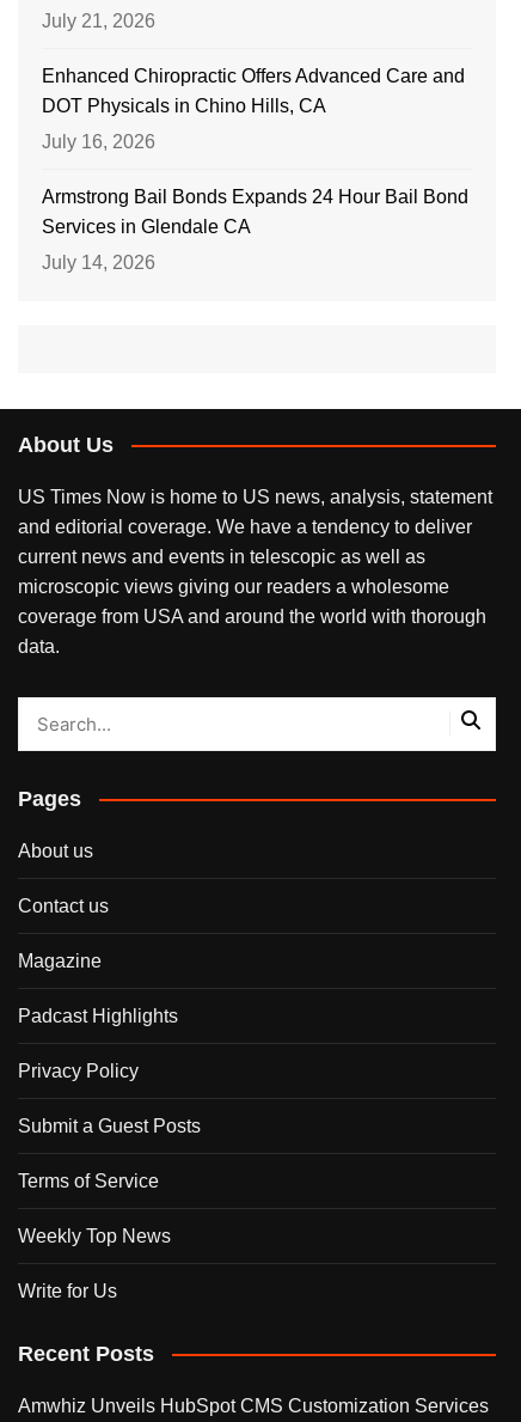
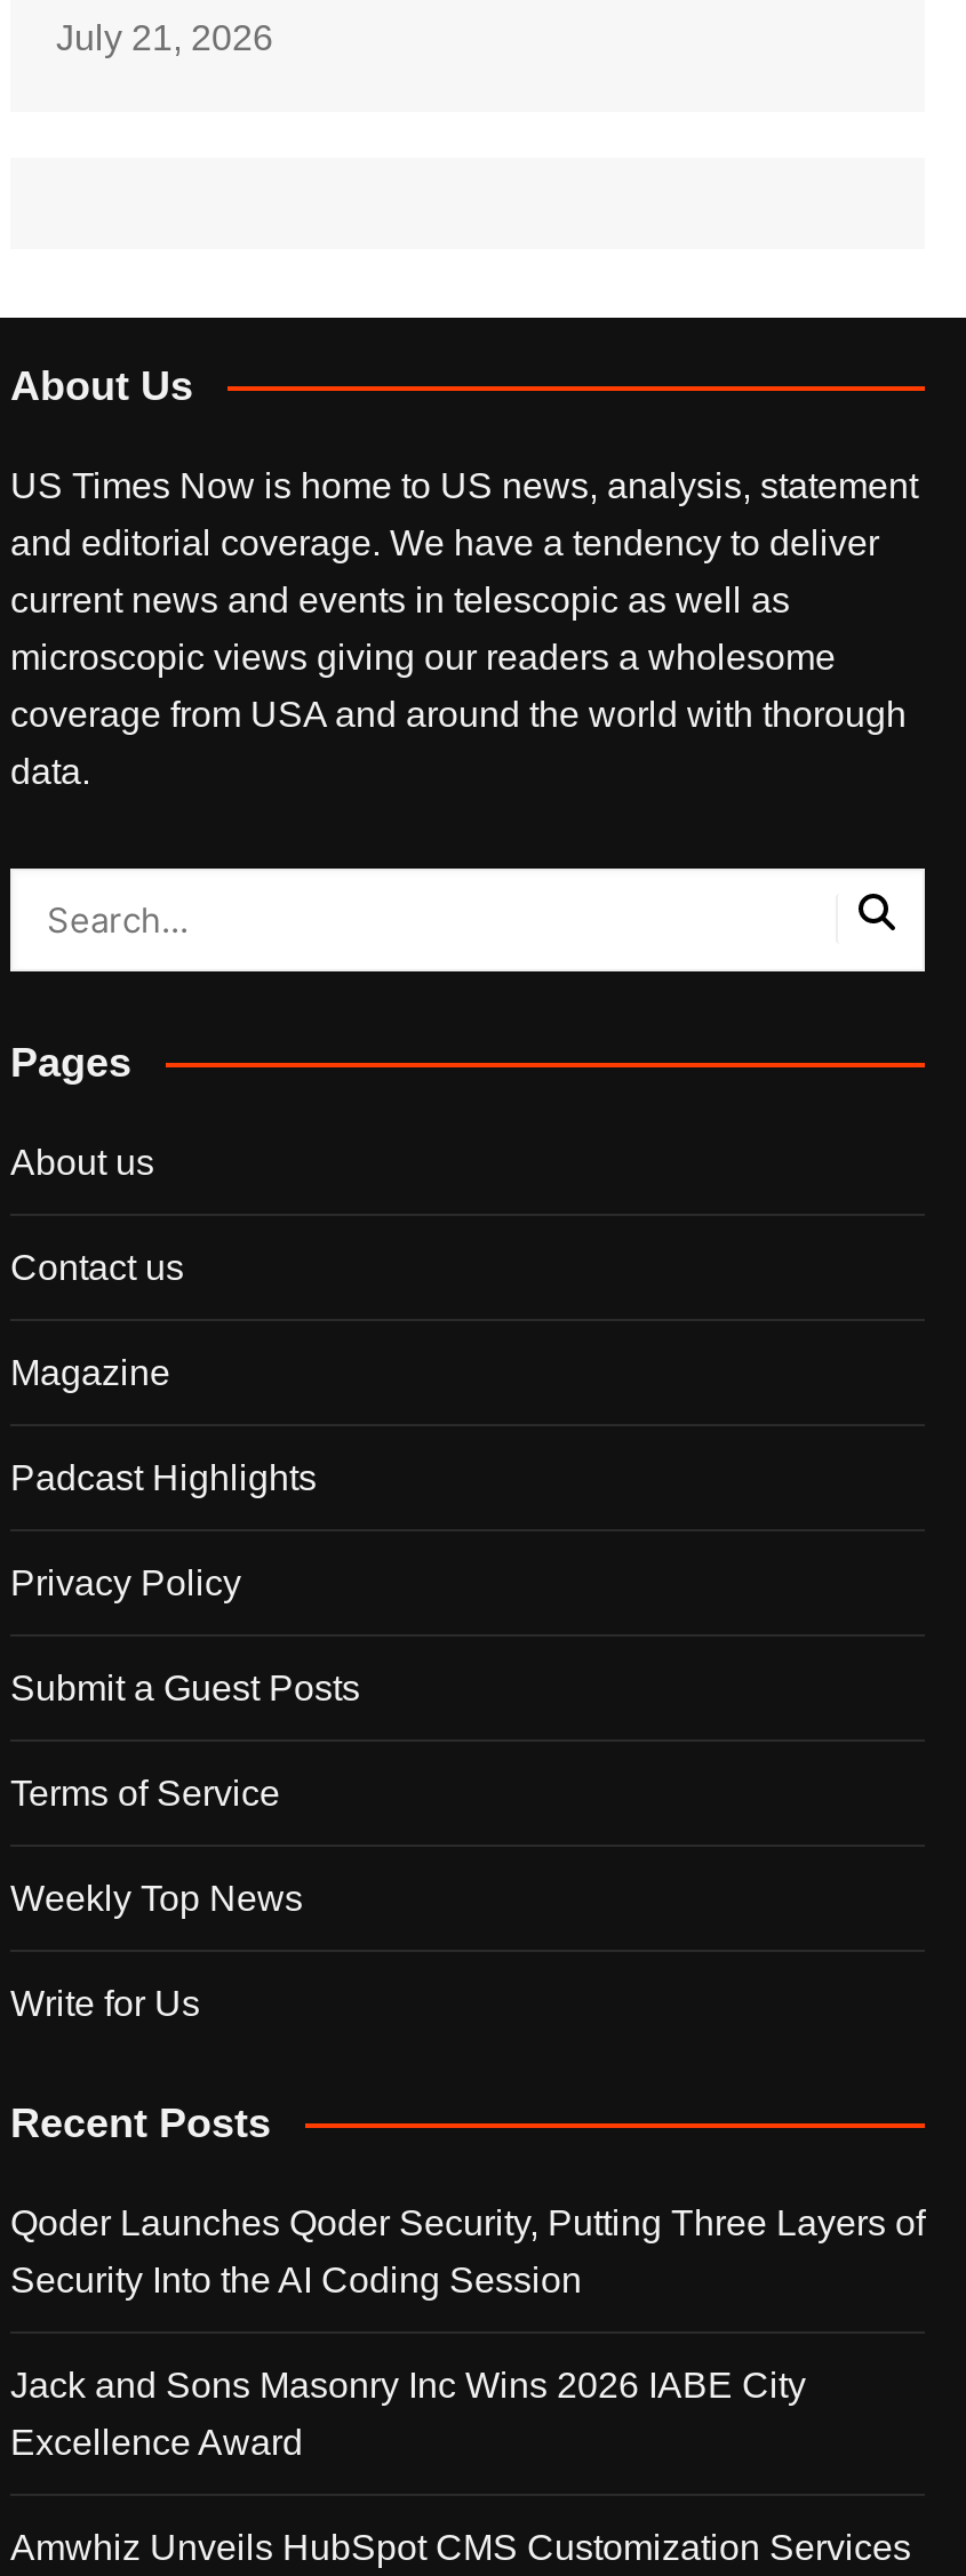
- Enhanced Chiropractic Offers Advanced Care and
- DOT Physicals in Chino Hills, CA
- July 16, 2026
- Armstrong Bail Bonds Expands 24 Hour Bail Bond
- Services in Glendale CA
- July 14, 2026

moved up: About Us | US Times Now is home to US news, analysis, statement | and editorial coverage. We have a tendency to deliver | ... | Write for Us | Recent Posts

+ Qoder Launches Qoder Security, Putting Three Layers of
+ Security Into the AI Coding Session
+ Jack and Sons Masonry Inc Wins 2026 IABE City
+ Excellence Award
